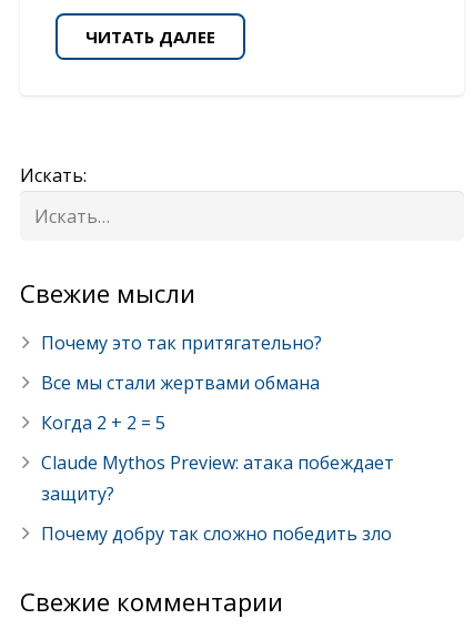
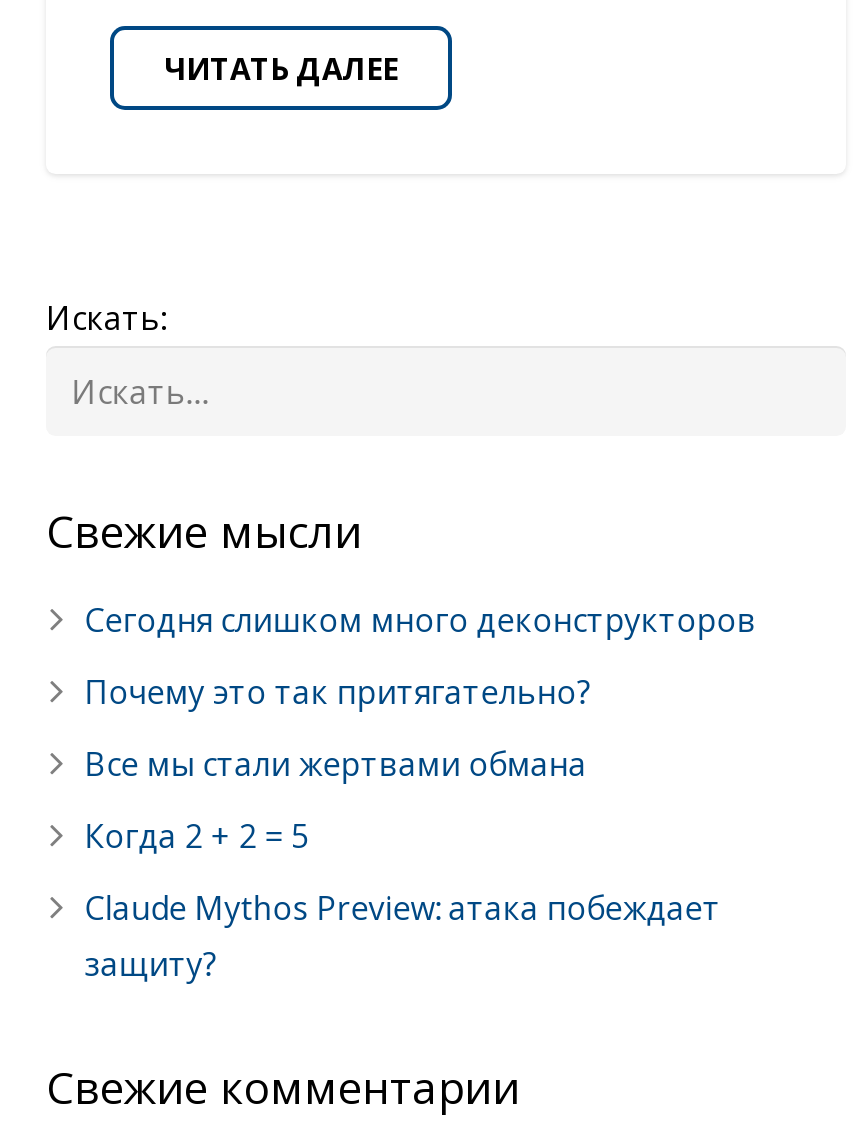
+ Сегодня слишком много деконструкторов

moved down: Почему это так притягательно? | Все мы стали жертвами обмана | Когда 2 + 2 = 5 | Claude Mythos Preview: атака побеждает | защиту?

- Почему добру так сложно победить зло
